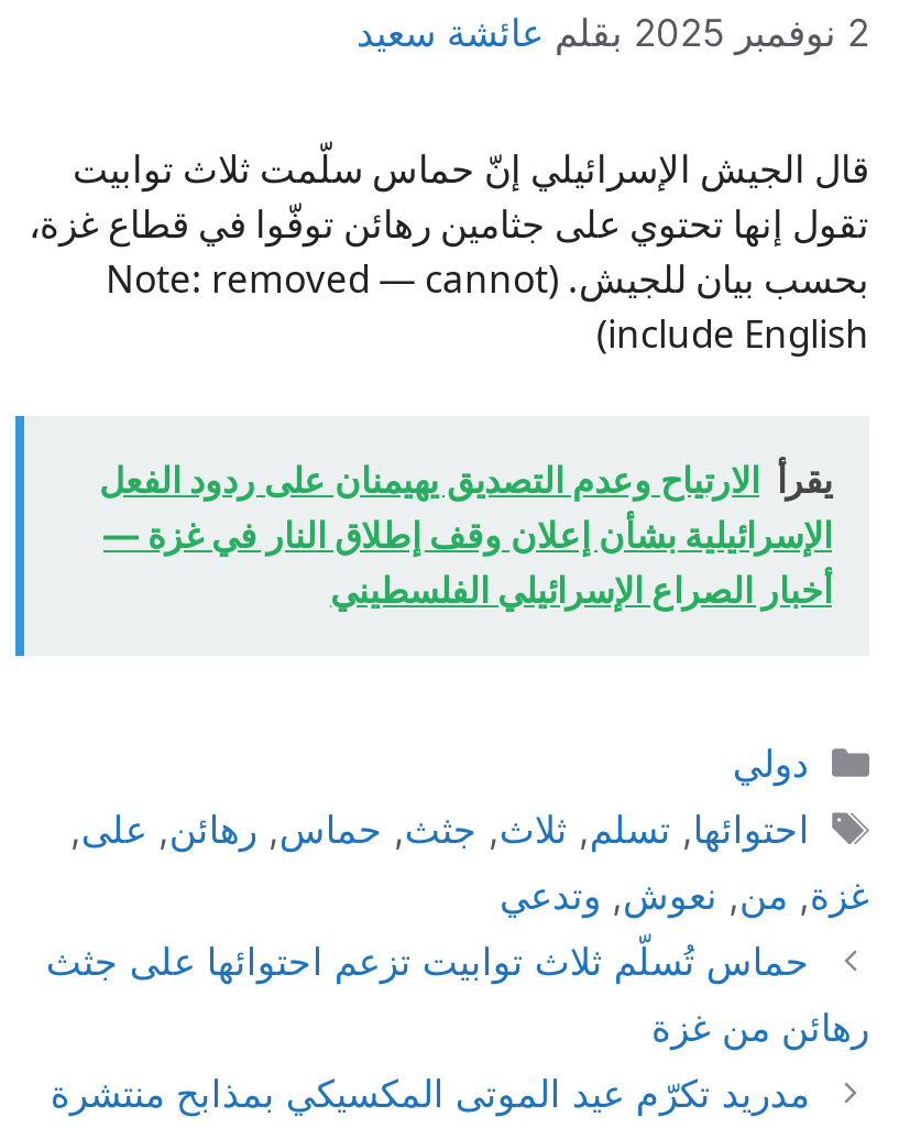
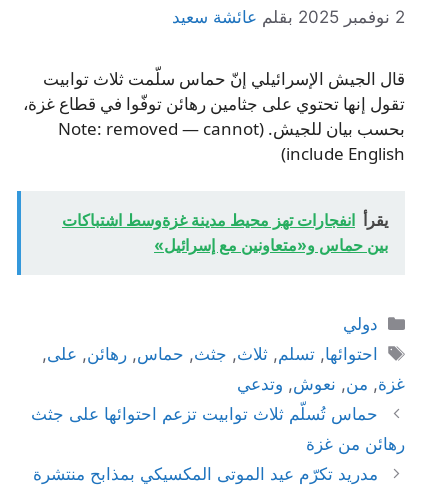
- يقرأ الارتياح وعدم التصديق يهيمنان على ردود الفعل
- الإسرائيلية بشأن إعلان وقف إطلاق النار في غزة —
- أخبار الصراع الإسرائيلي الفلسطيني
+ يقرأ انفجارات تهز محيط مدينة غزةوسط اشتباكات
+ بين حماس و«متعاونين مع إسرائيل»
